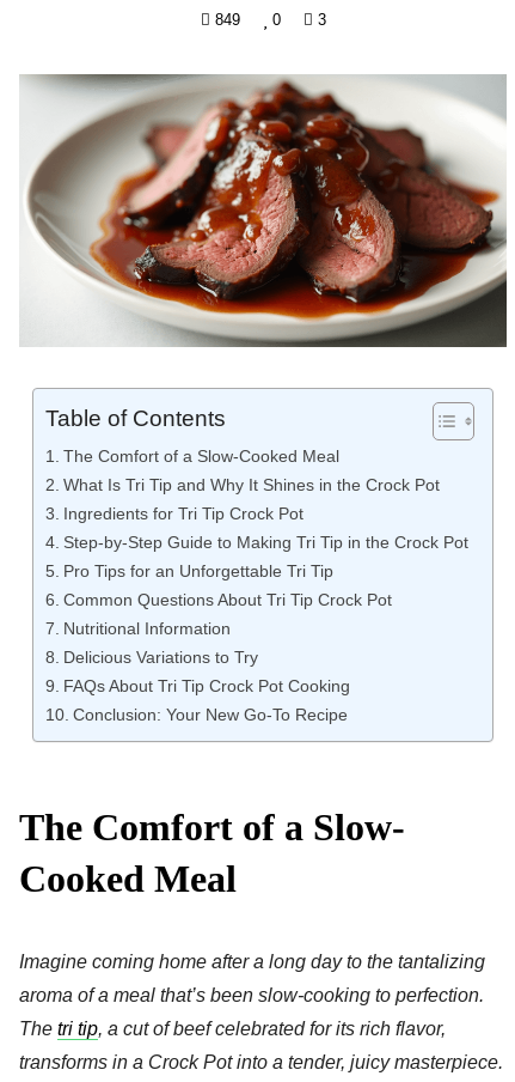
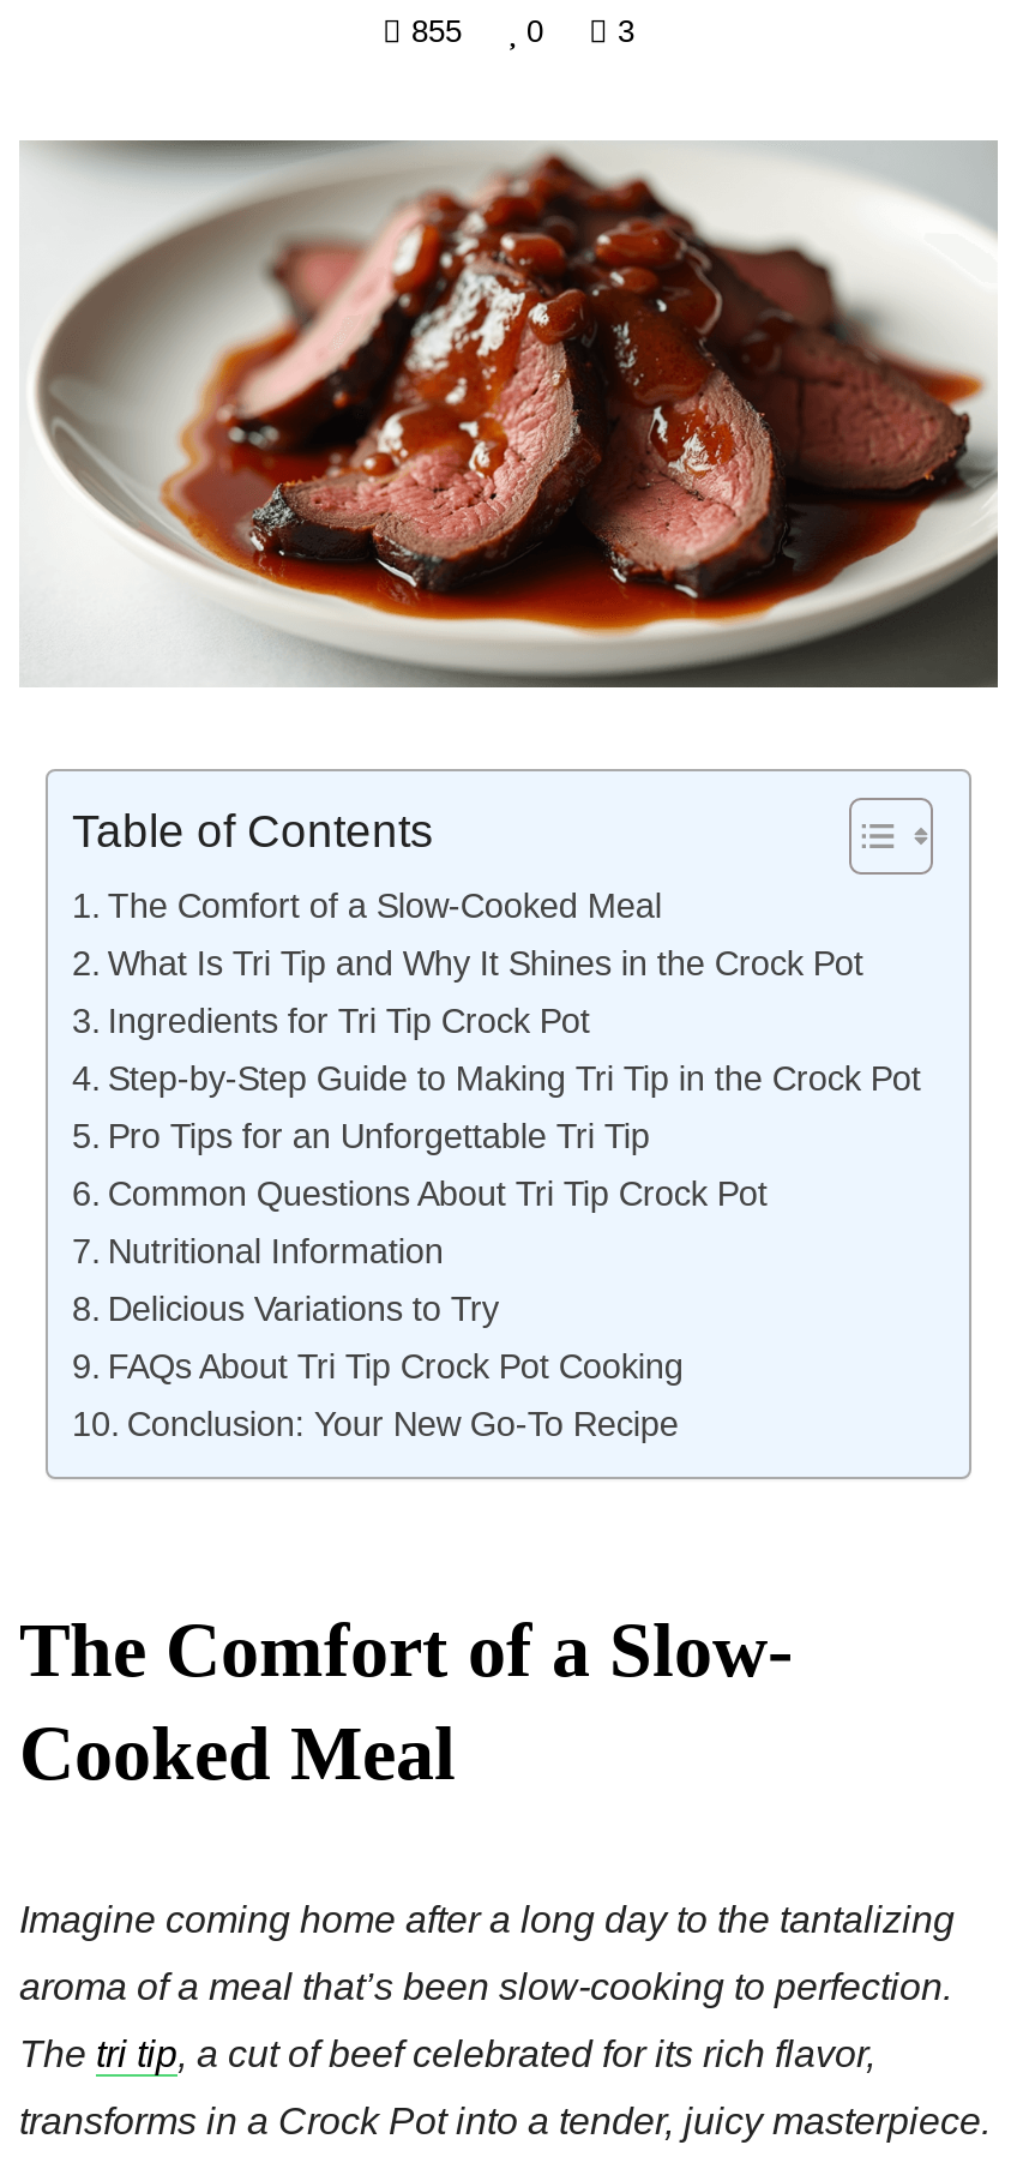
- 849 0 3
+ 855 0 3
